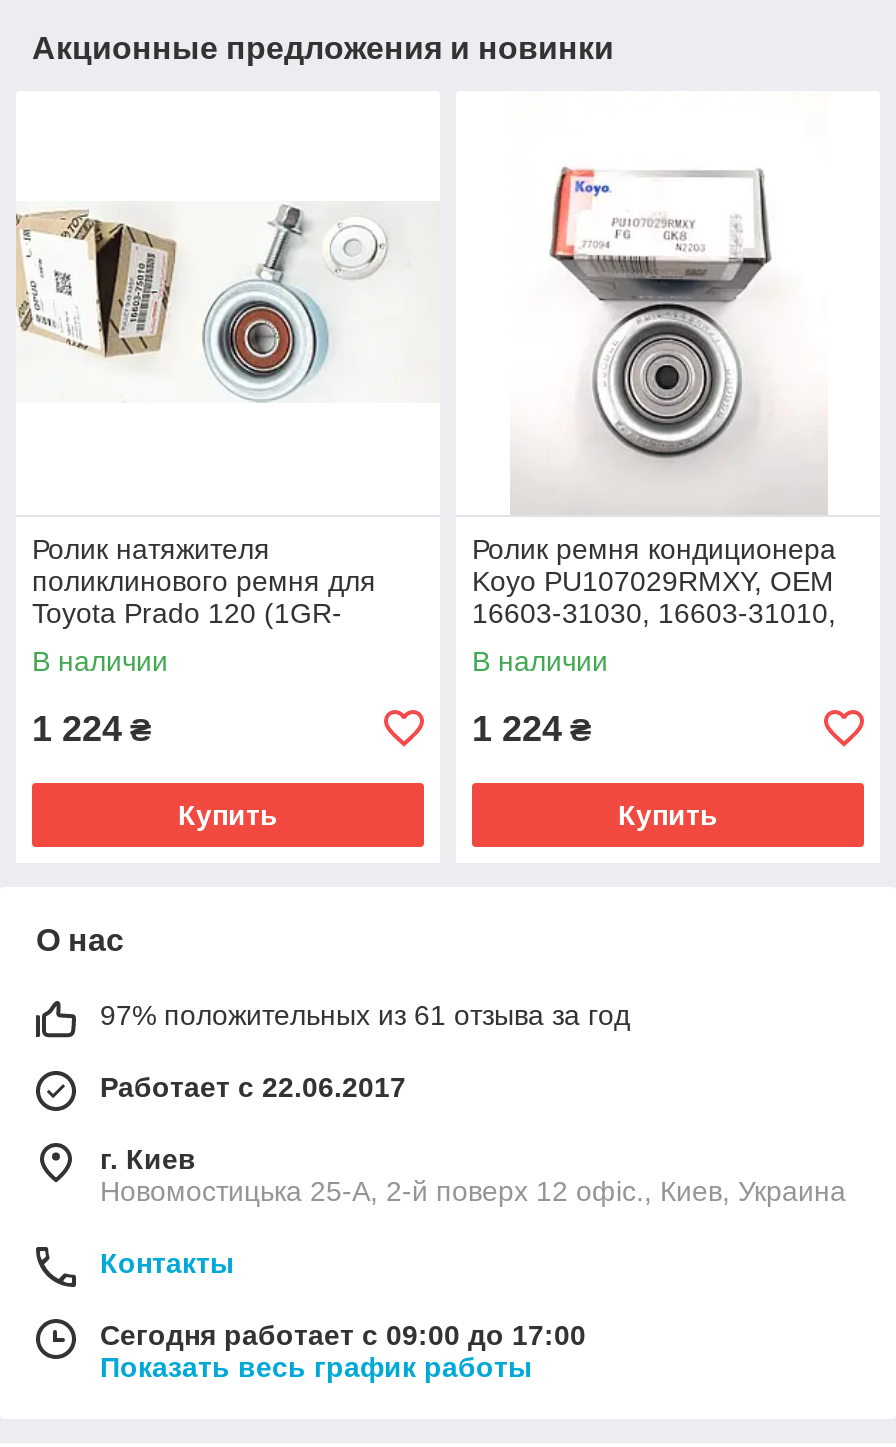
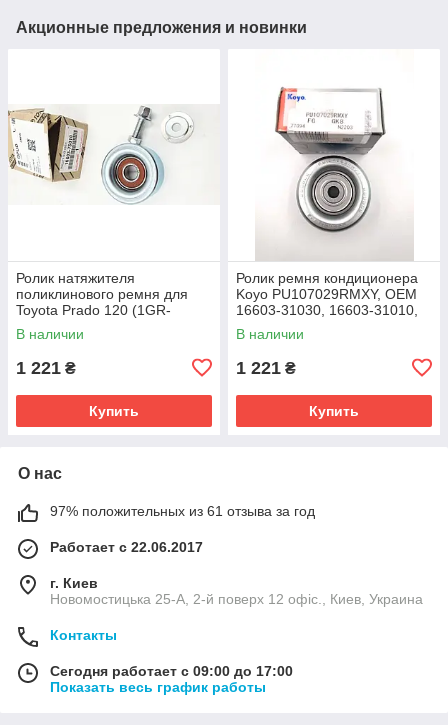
- 1 224 ₴
+ 1 221 ₴

- 1 224 ₴
+ 1 221 ₴
